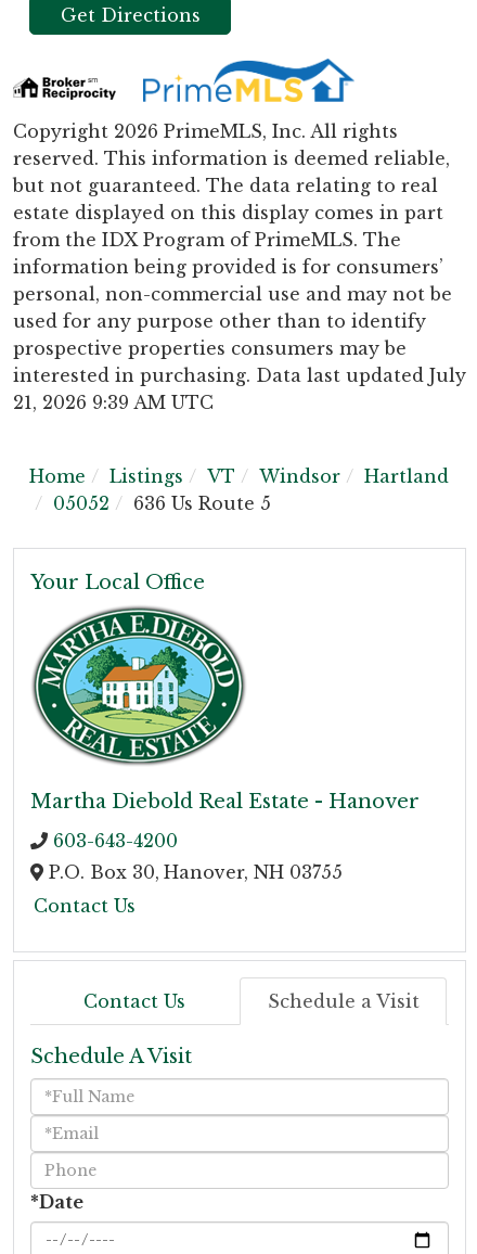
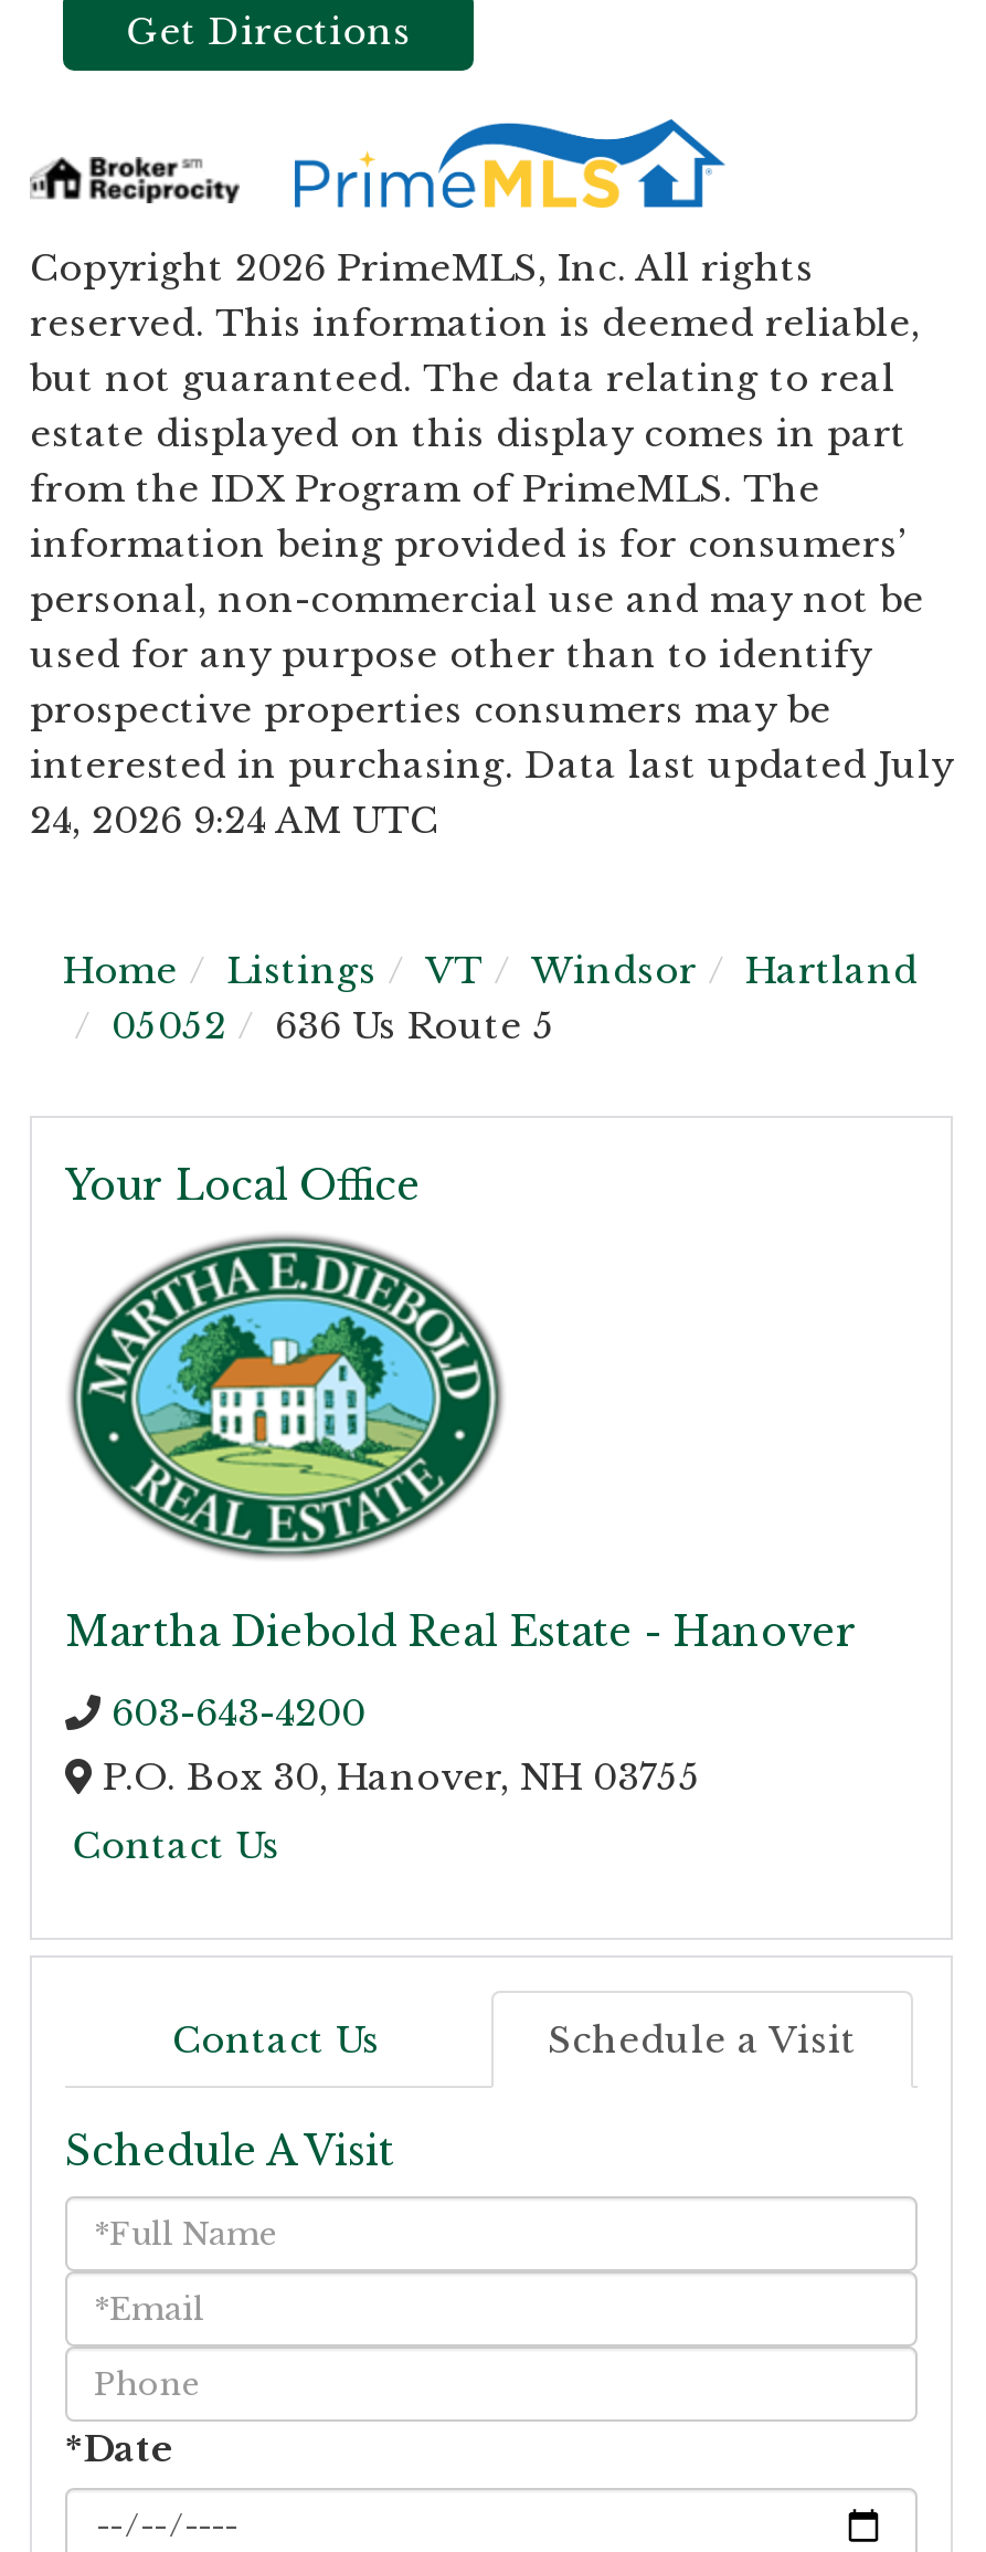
- 21, 2026 9:39 AM UTC
+ 24, 2026 9:24 AM UTC
